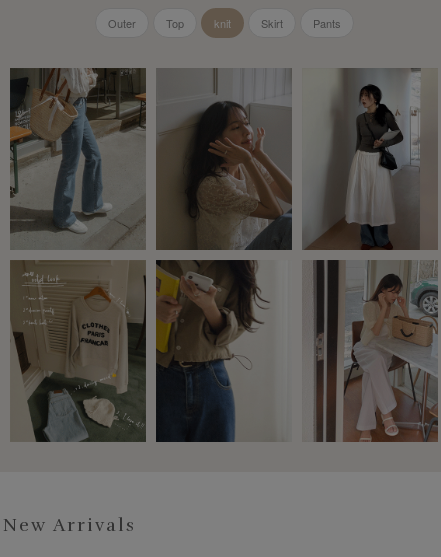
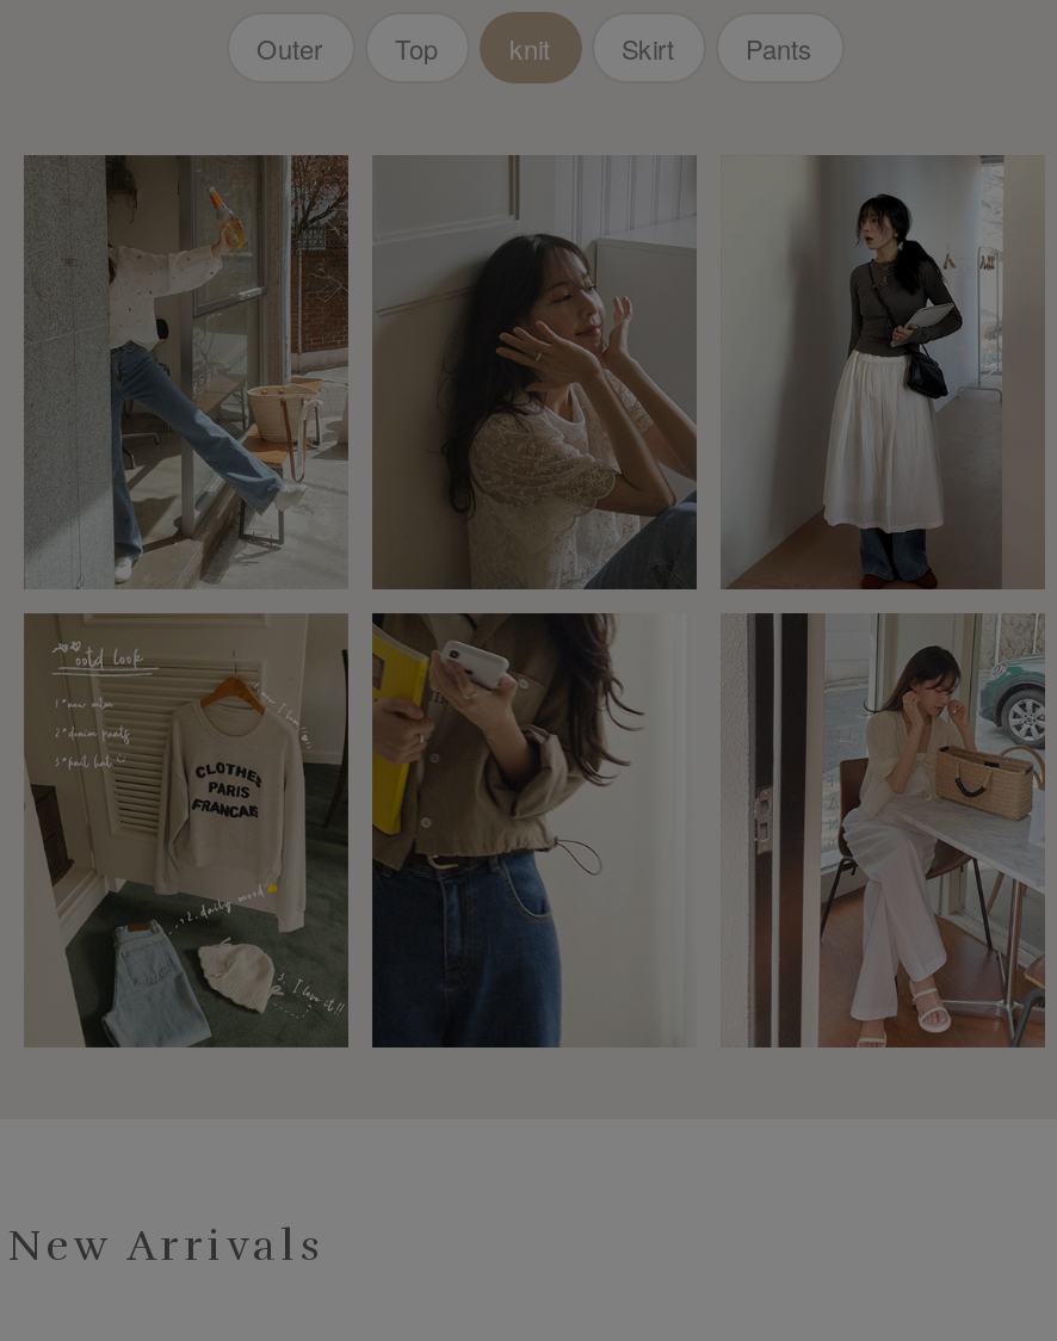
- [image]
+ [image]
